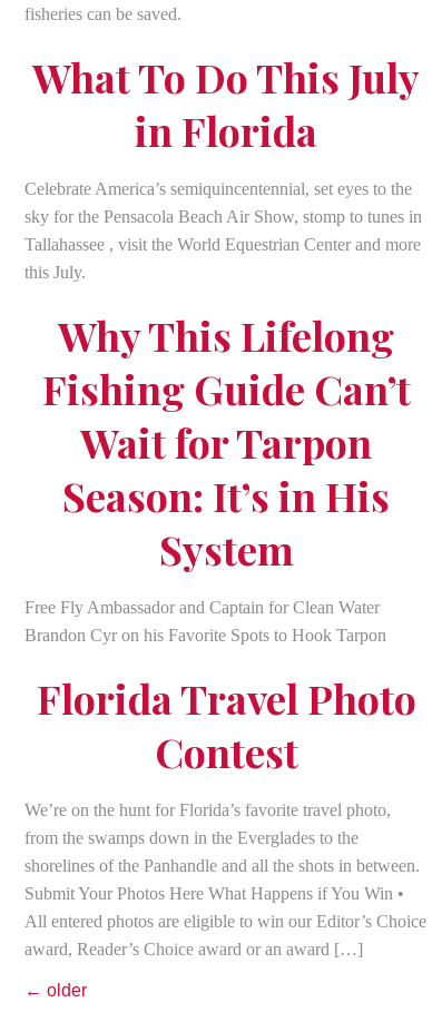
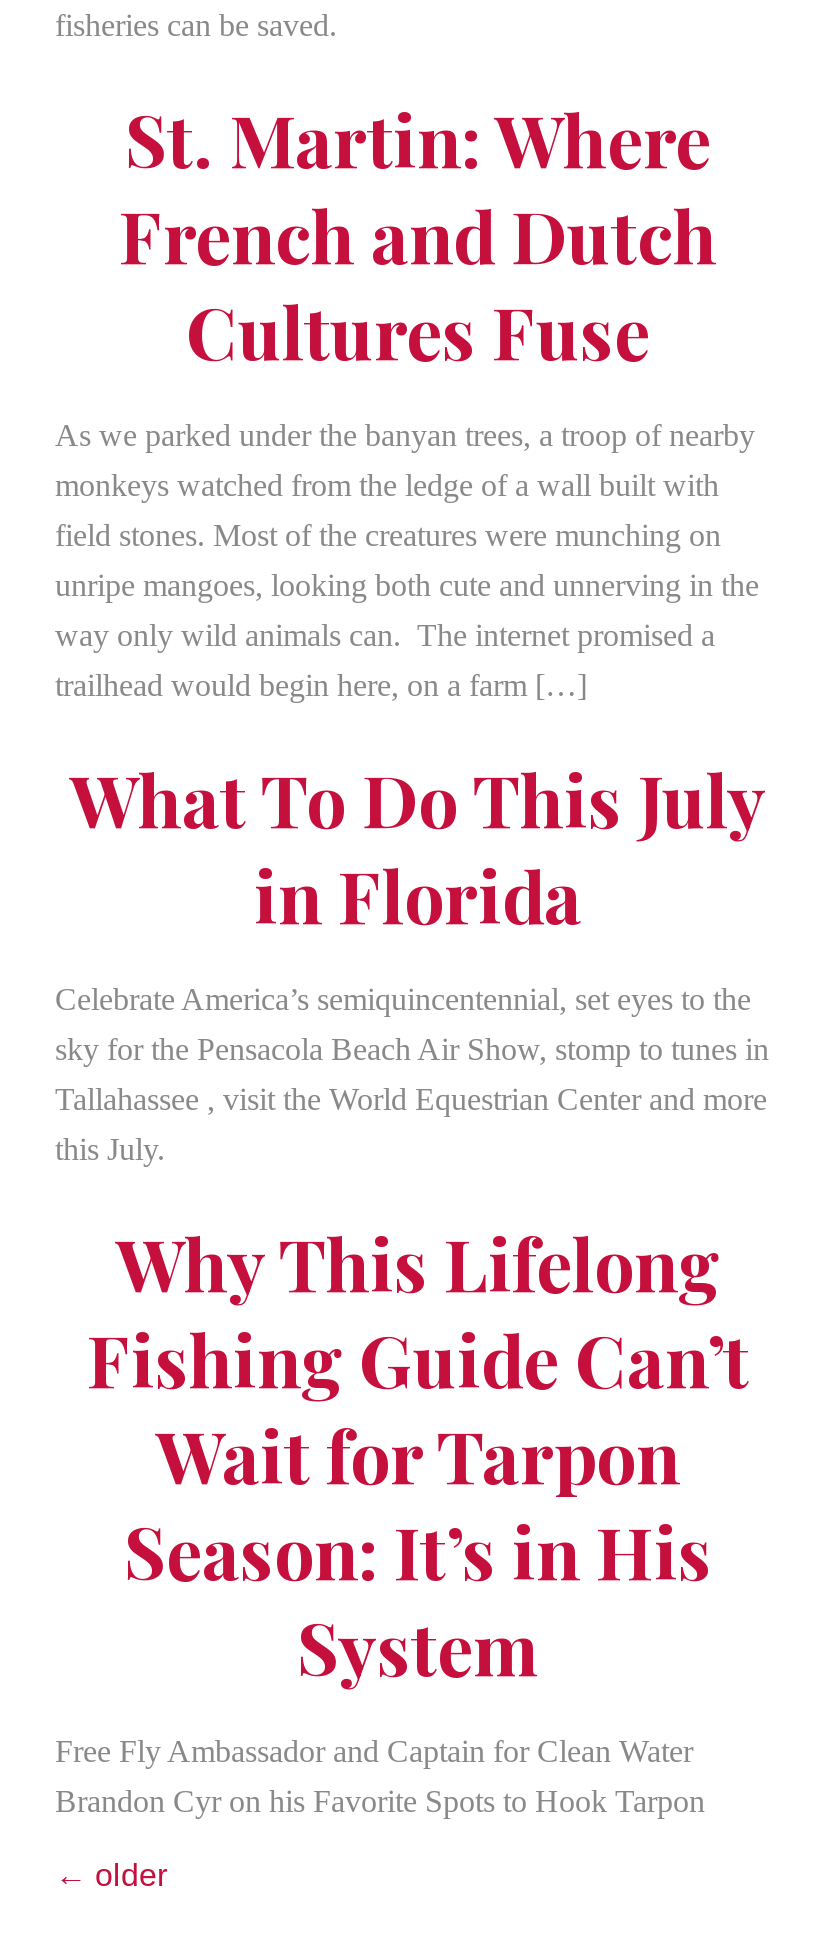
+ St. Martin: Where
+ French and Dutch
+ Cultures Fuse
+ As we parked under the banyan trees, a troop of nearby
+ monkeys watched from the ledge of a wall built with
+ field stones. Most of the creatures were munching on
+ unripe mangoes, looking both cute and unnerving in the
+ way only wild animals can. The internet promised a
+ trailhead would begin here, on a farm […]

moved down: What To Do This July | in Florida | Celebrate America’s semiquincentennial, set eyes to the | ... | Free Fly Ambassador and Captain for Clean Water | Brandon Cyr on his Favorite Spots to Hook Tarpon

- Florida Travel Photo
- Contest
- We’re on the hunt for Florida’s favorite travel photo,
- from the swamps down in the Everglades to the
- shorelines of the Panhandle and all the shots in between.
- Submit Your Photos Here What Happens if You Win •
- All entered photos are eligible to win our Editor’s Choice
- award, Reader’s Choice award or an award […]
